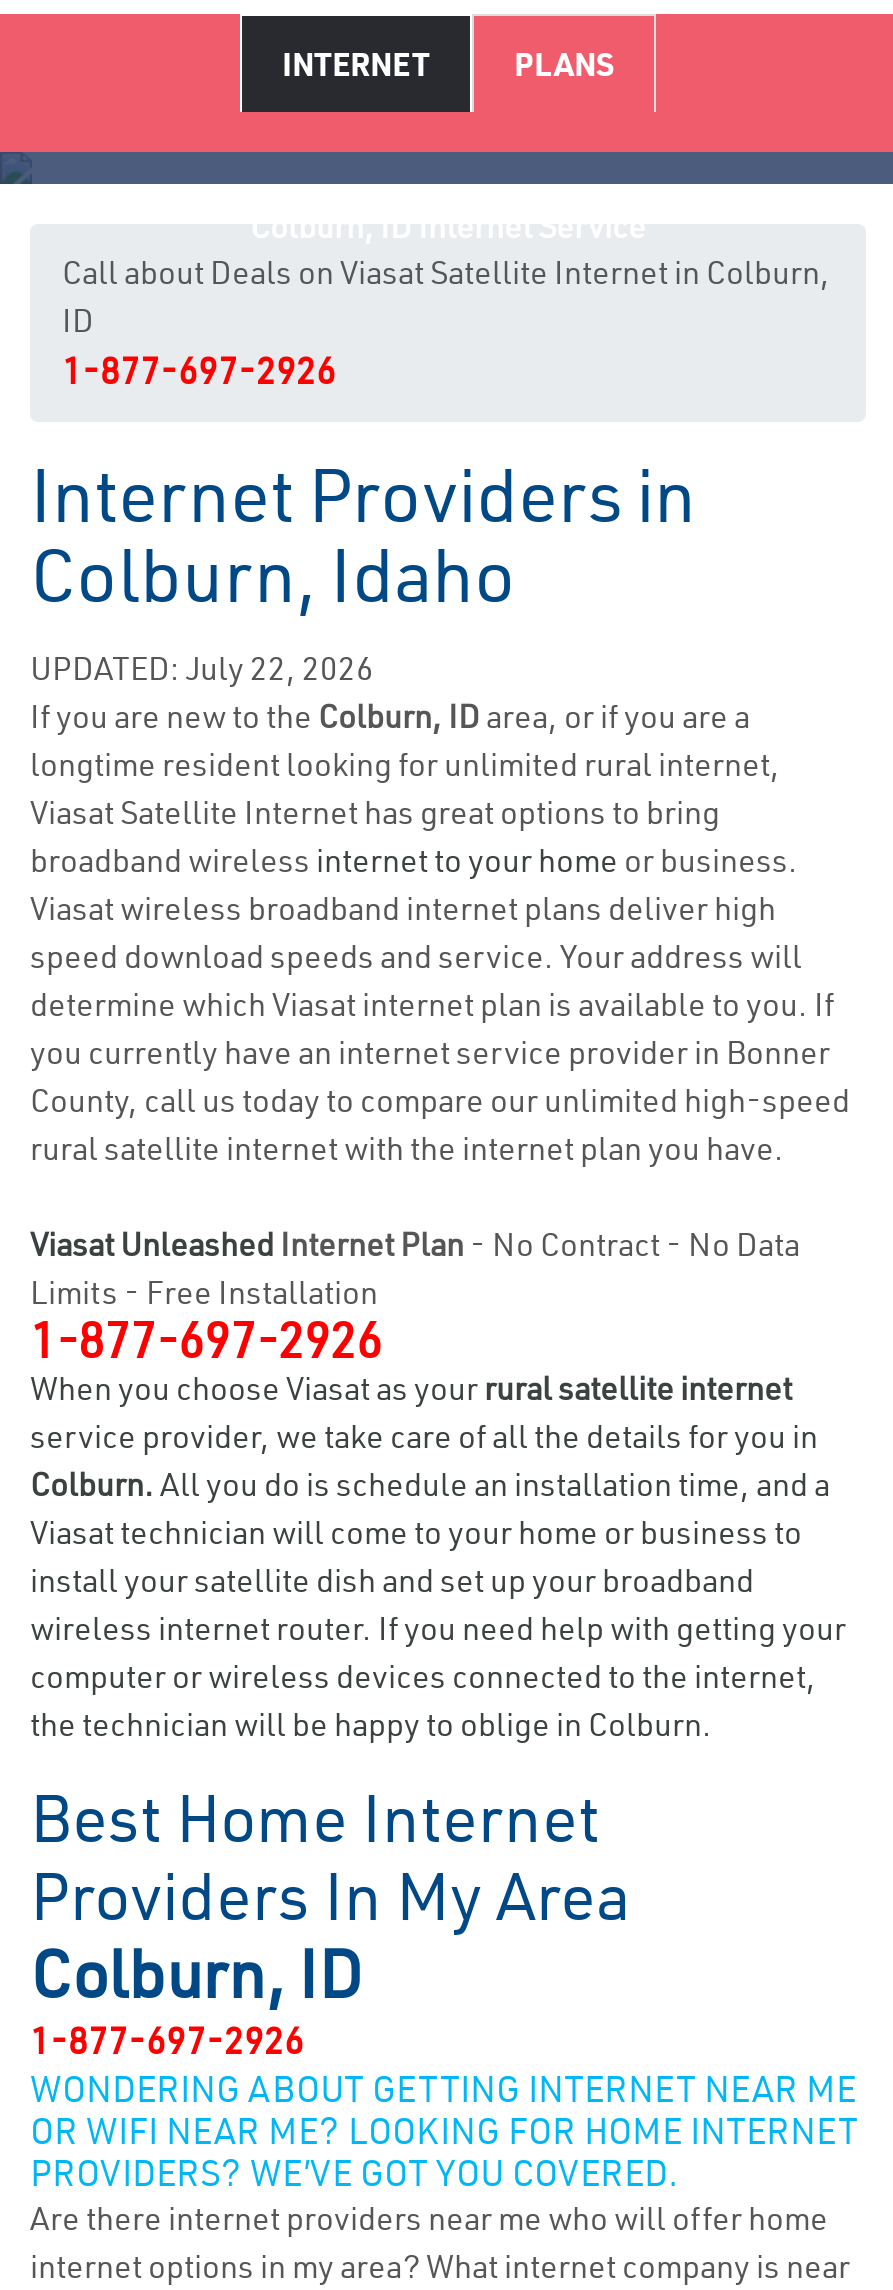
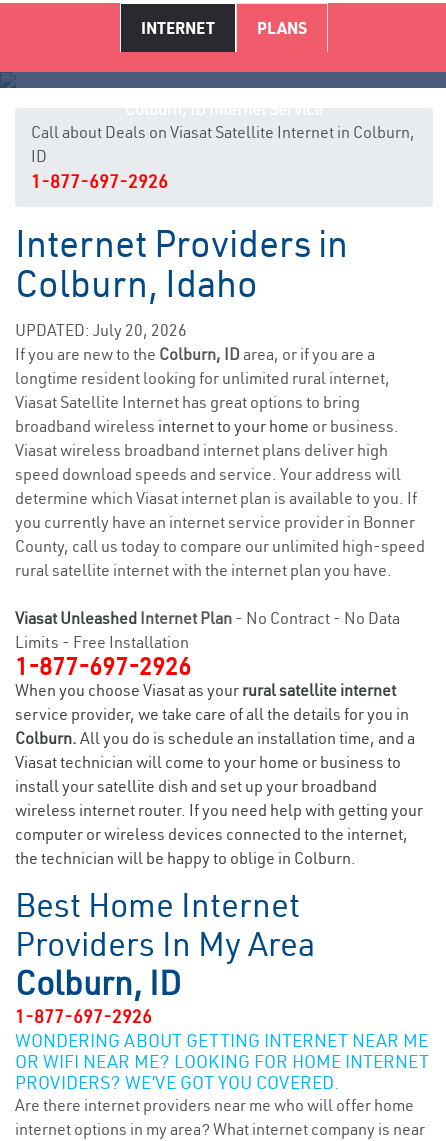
- UPDATED: July 22, 2026
+ UPDATED: July 20, 2026
